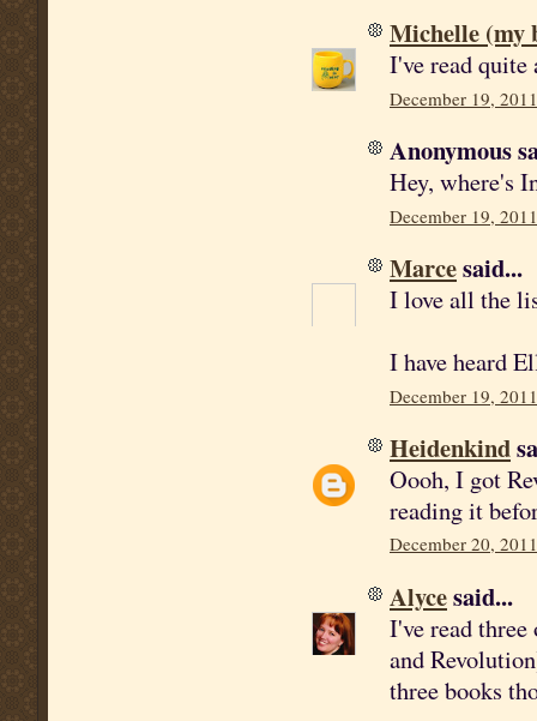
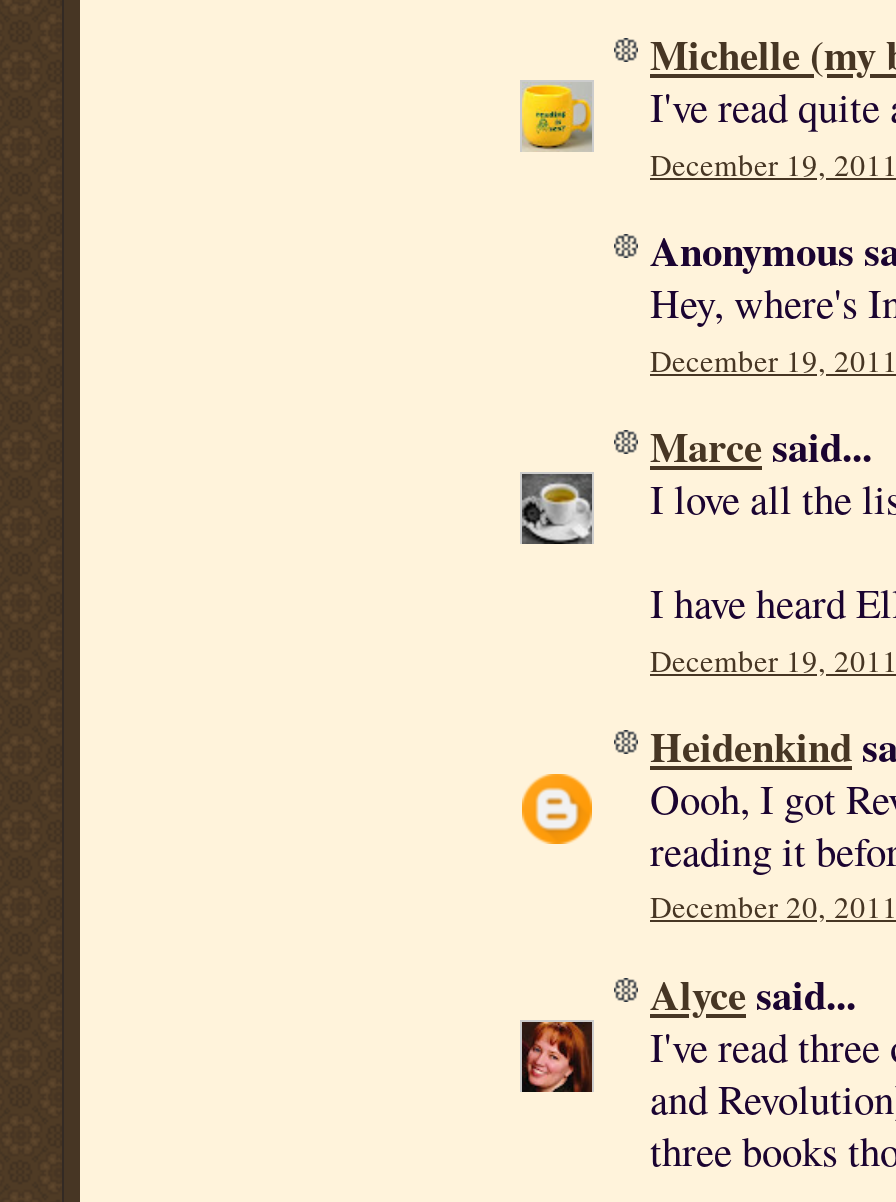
+ [image]
